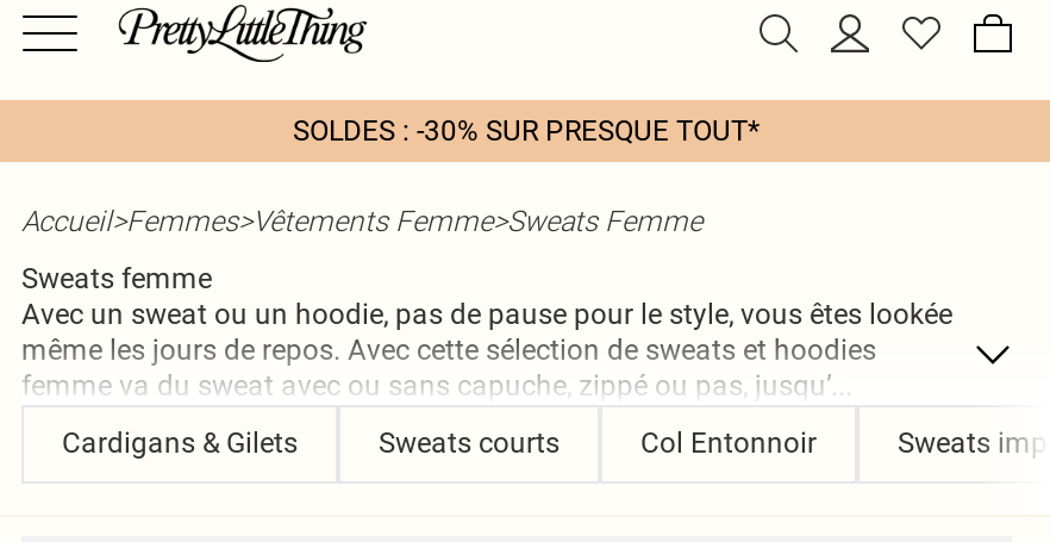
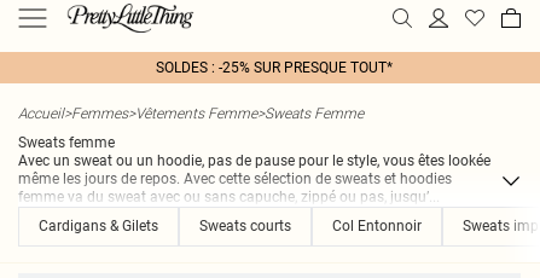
- SOLDES : -30% SUR PRESQUE TOUT*
+ SOLDES : -25% SUR PRESQUE TOUT*
